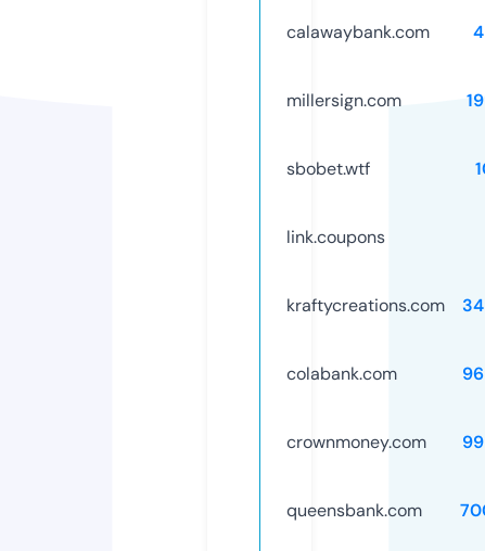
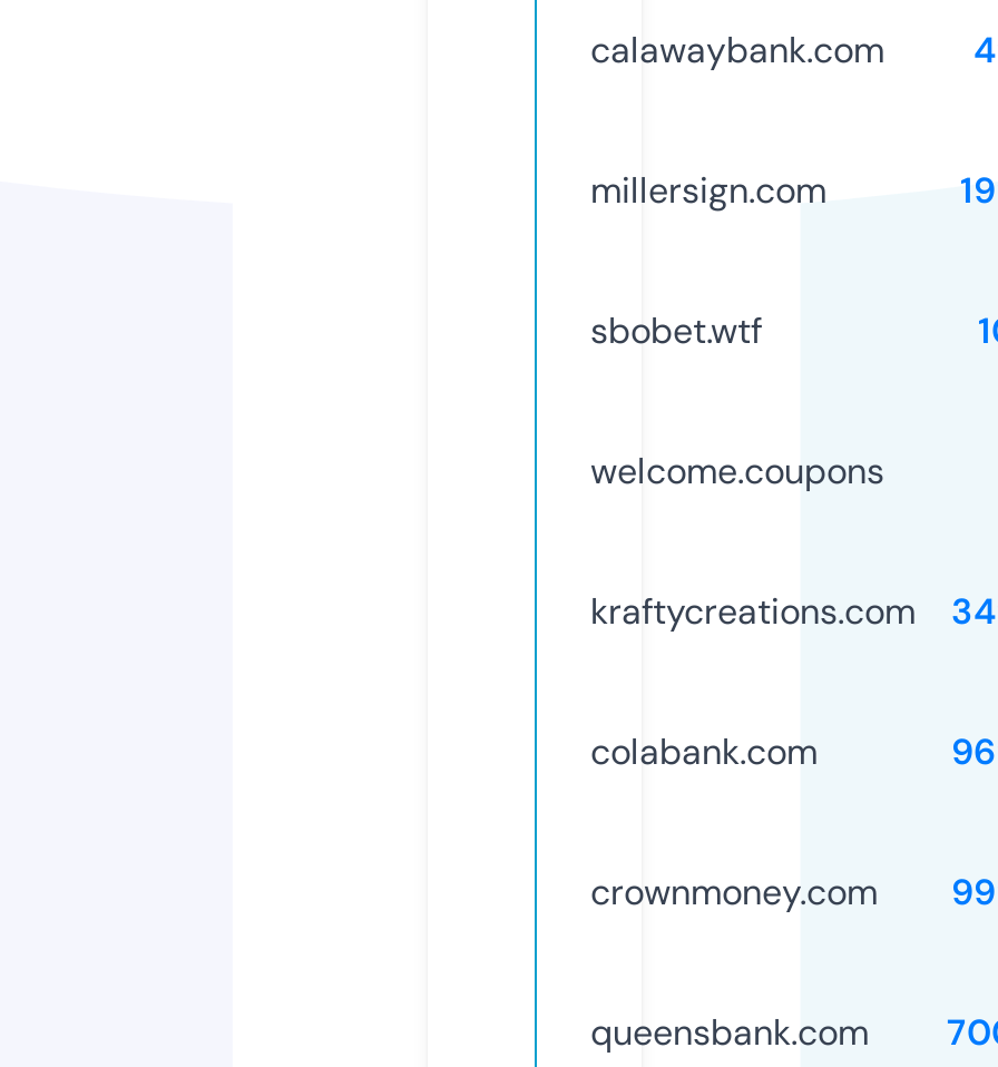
- link.coupons
+ welcome.coupons
